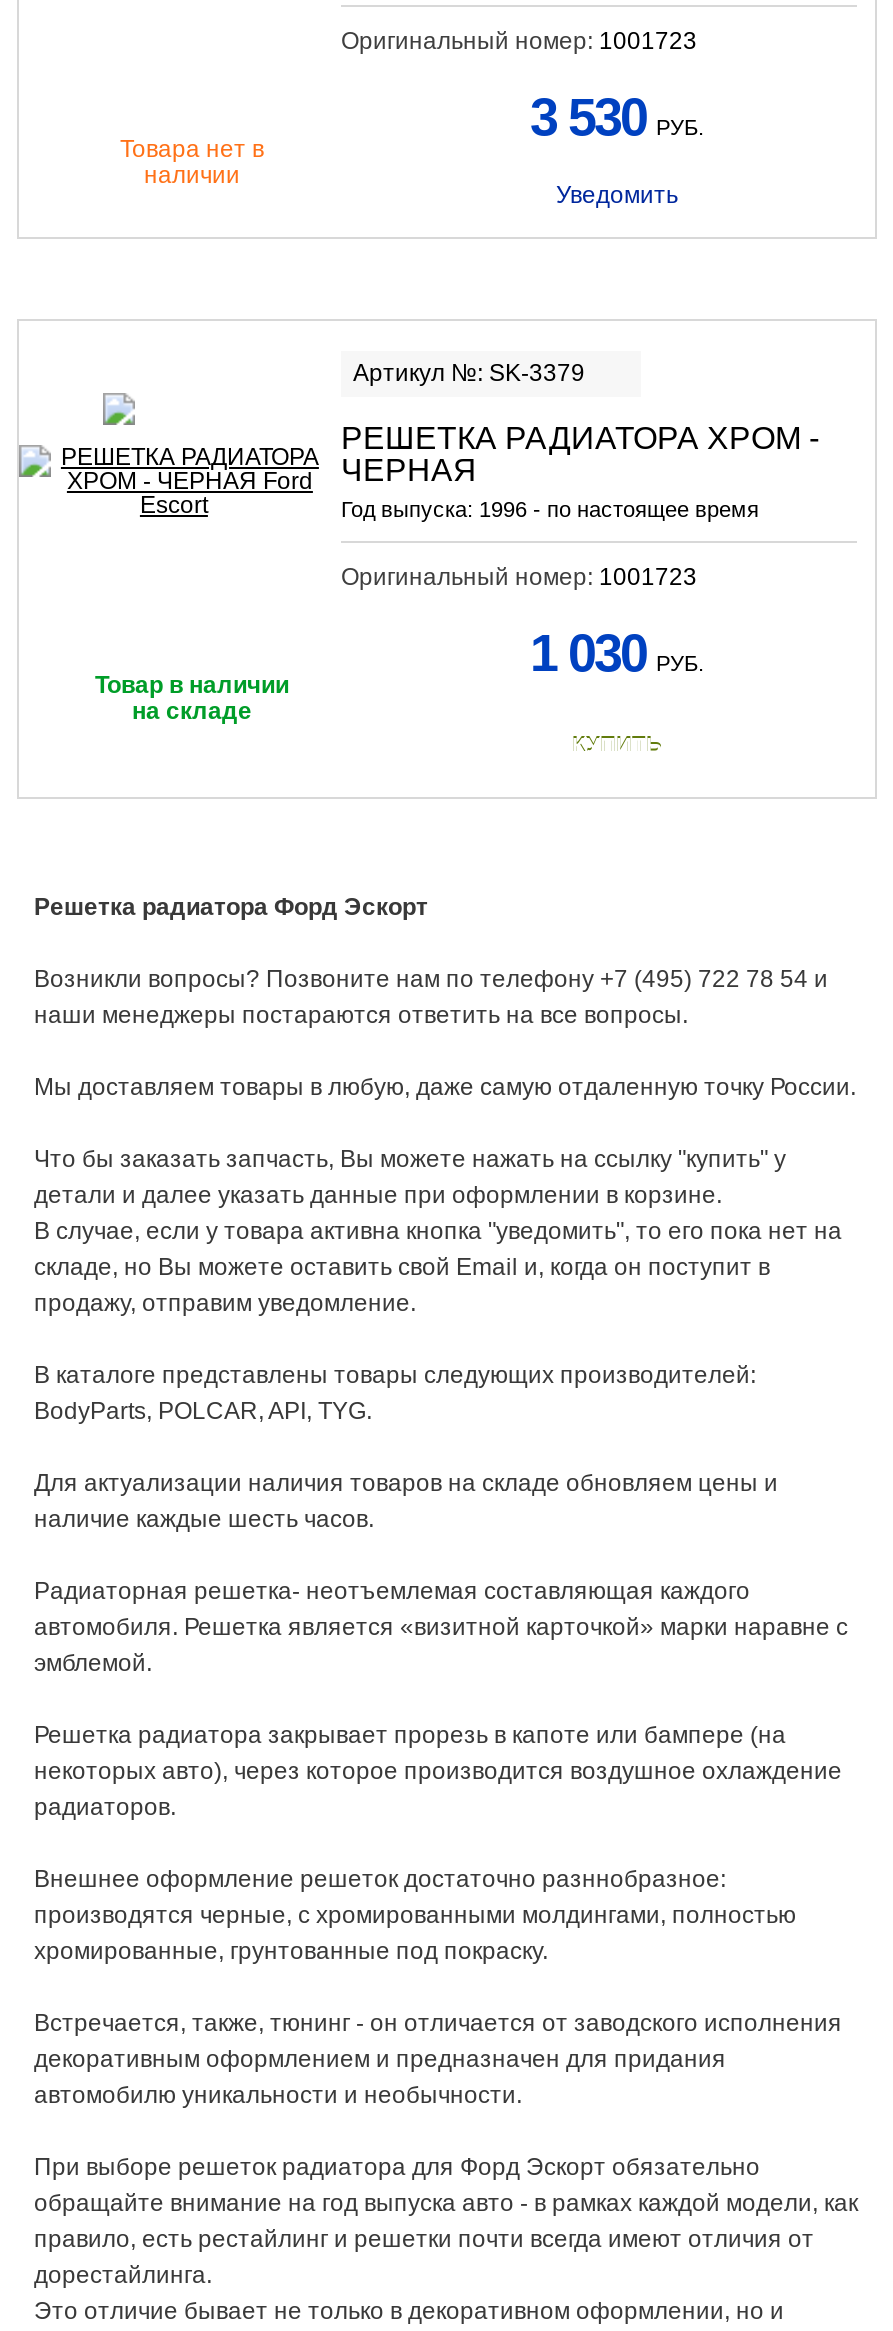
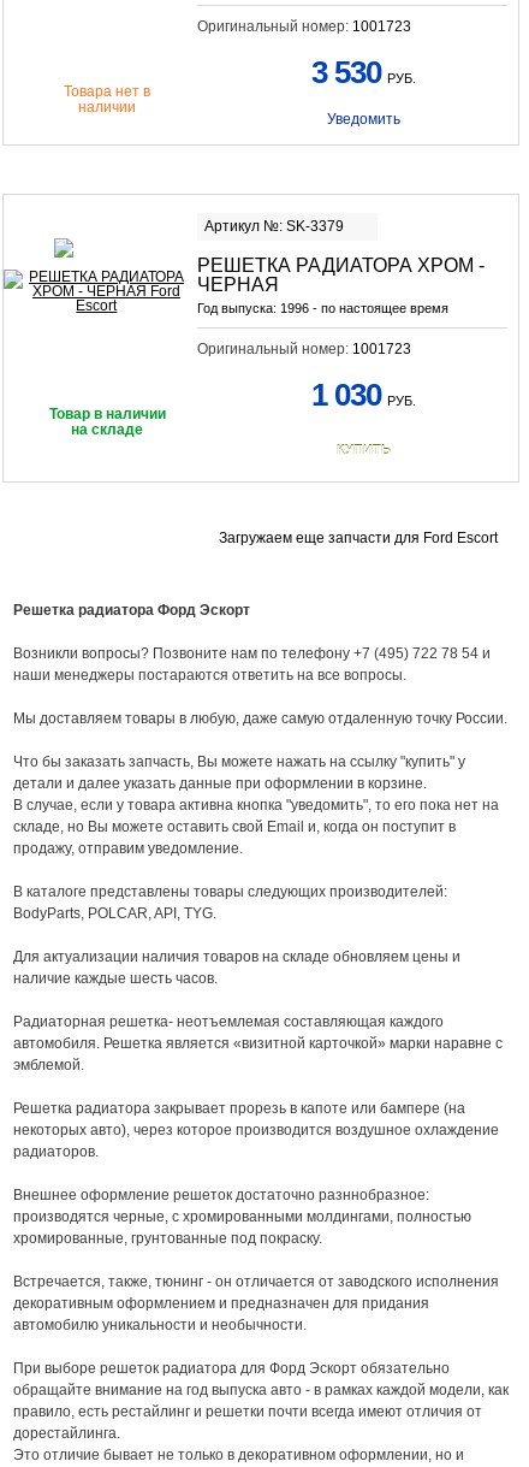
+ Загружаем еще запчасти для Ford Escort
